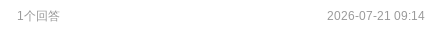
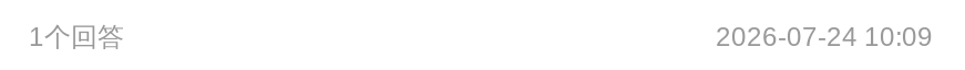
- 2026-07-21 09:14
+ 2026-07-24 10:09
